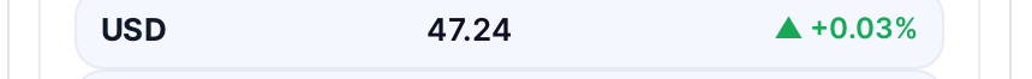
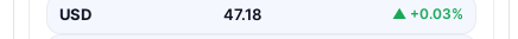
- 47.24
+ 47.18
